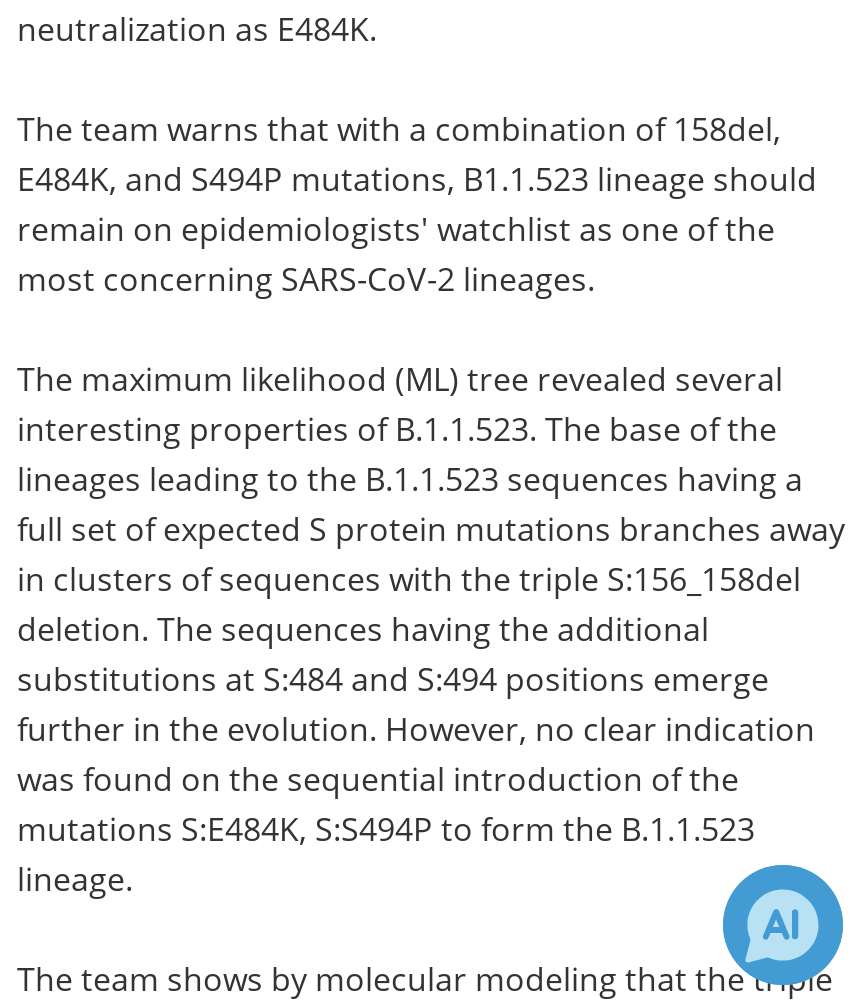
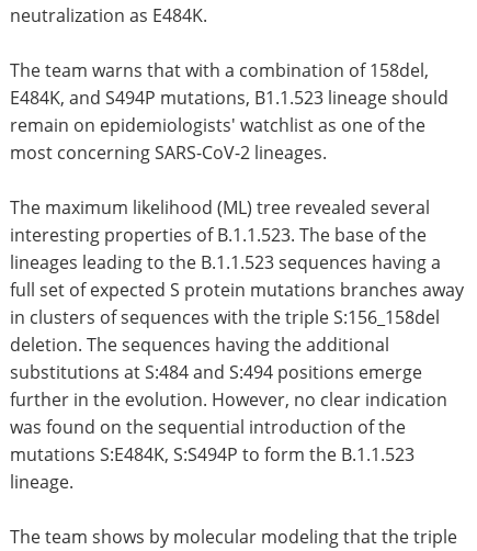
- [image]
